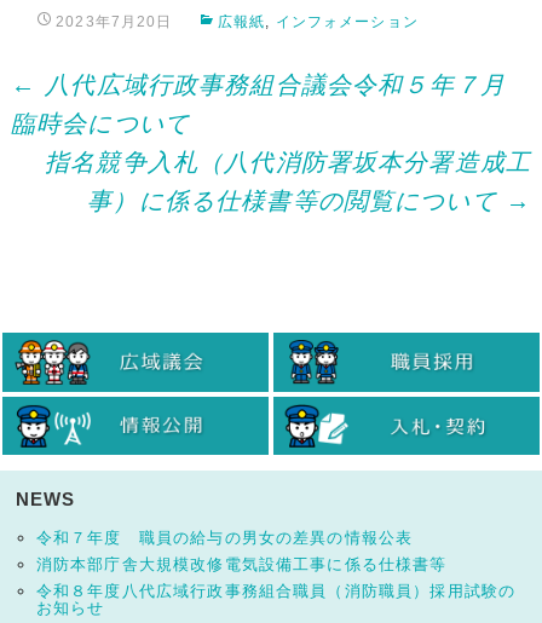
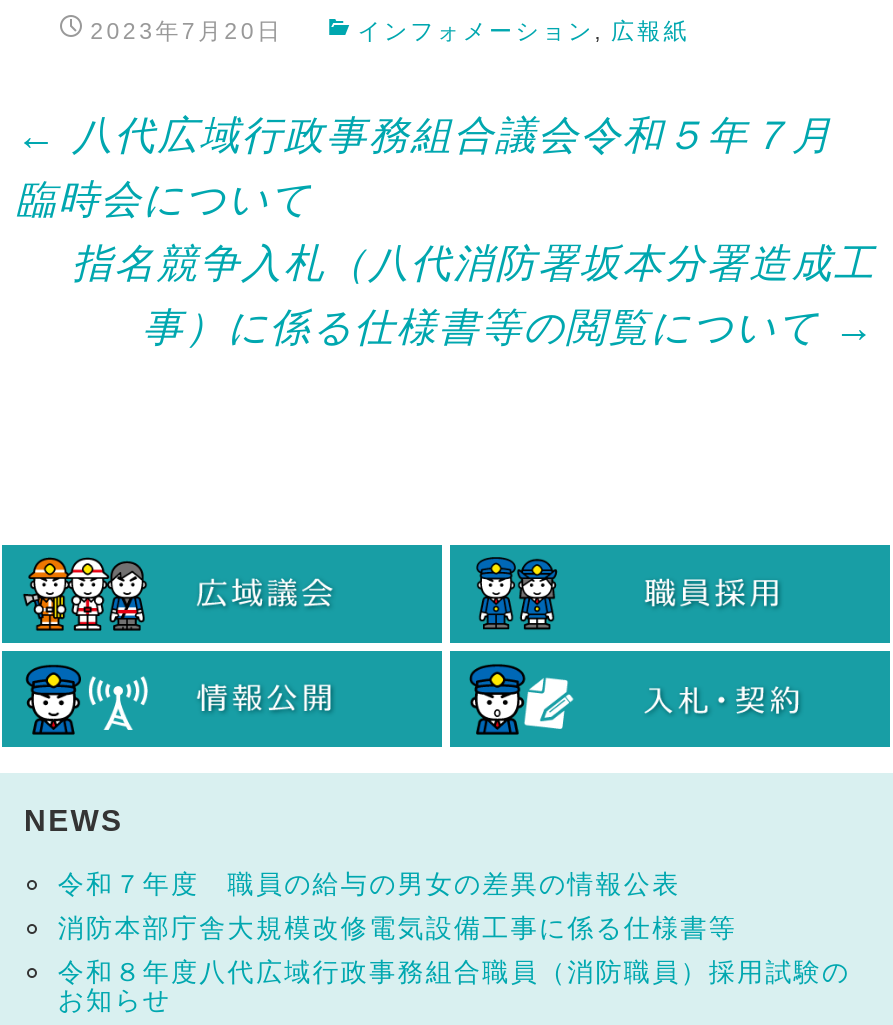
- 広報紙,インフォメーション
+ インフォメーション,広報紙
